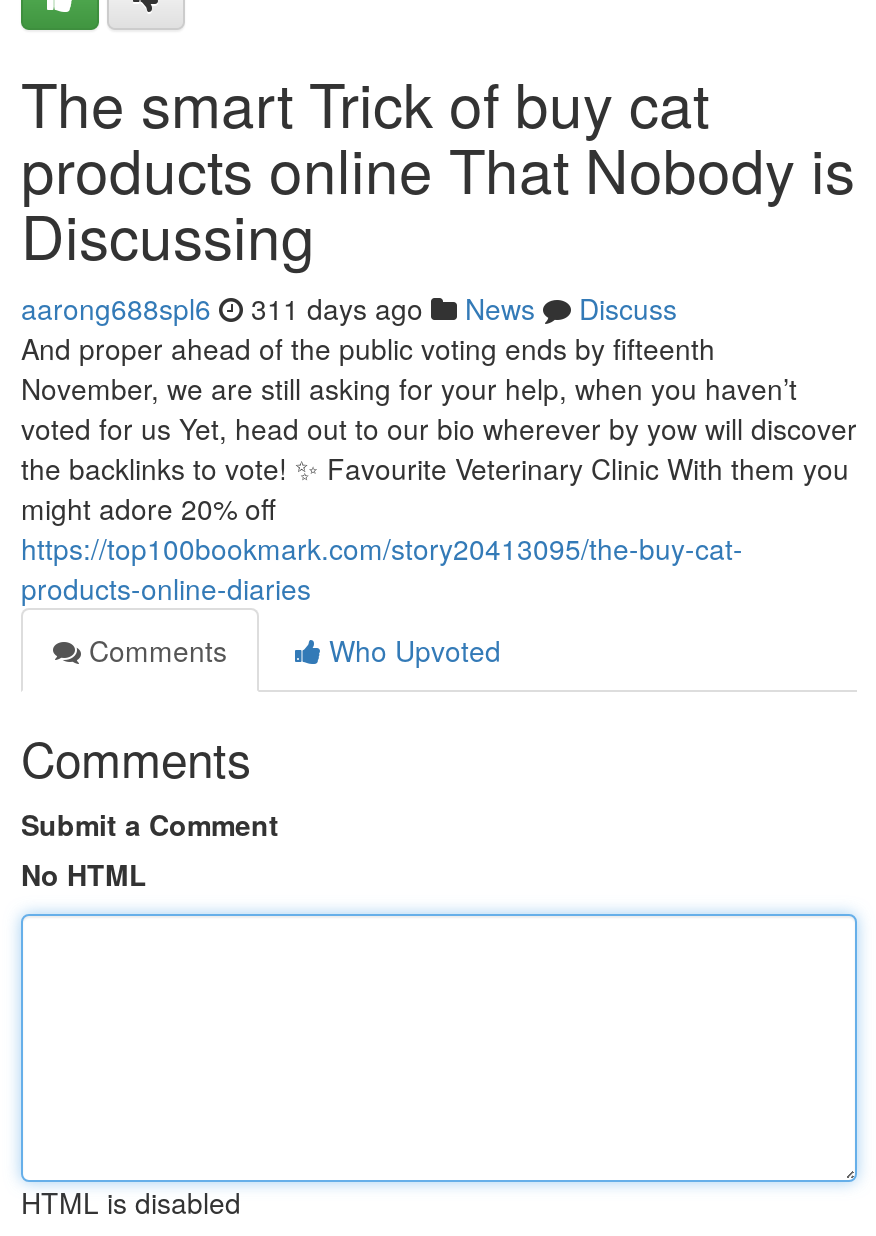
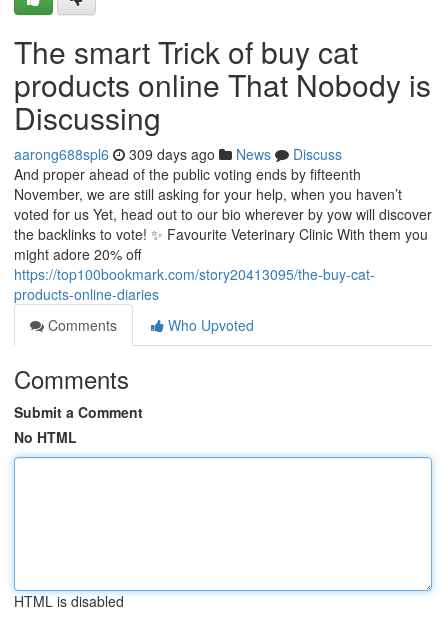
- aarong688spl6 311 days ago News Discuss
+ aarong688spl6 309 days ago News Discuss
